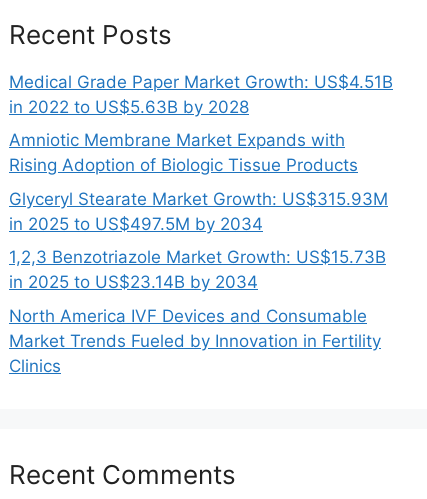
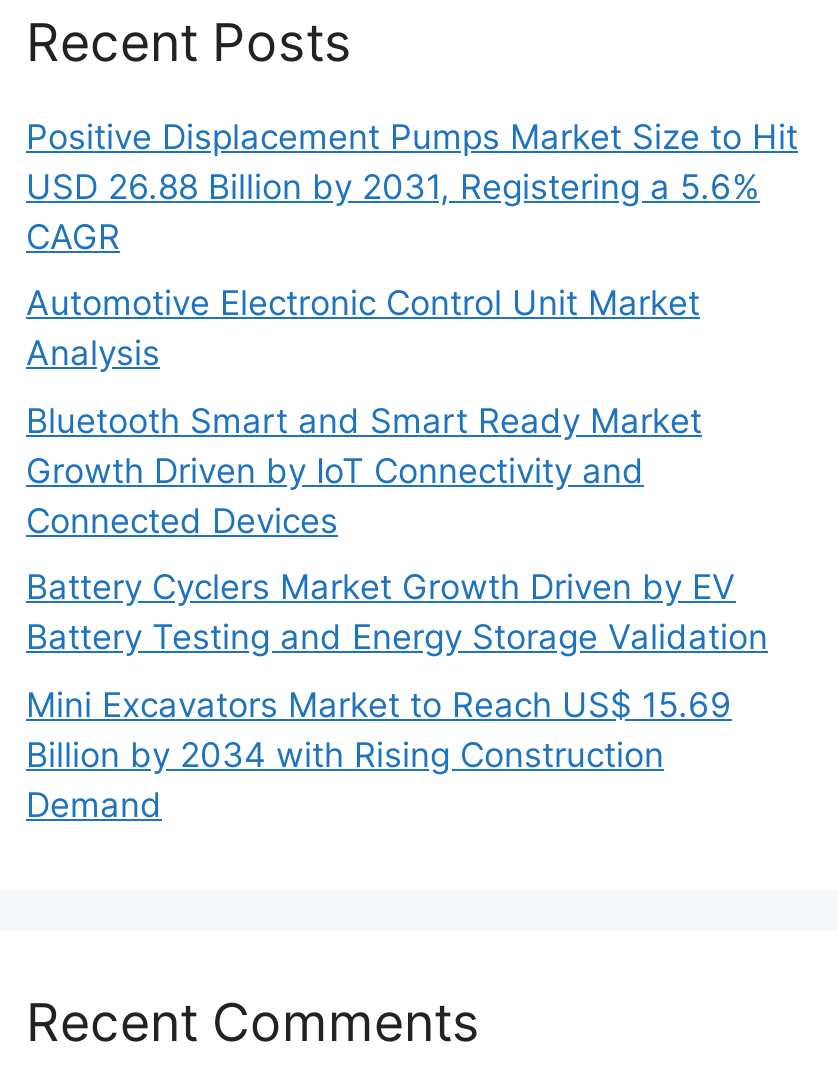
- Medical Grade Paper Market Growth: US$4.51B
- in 2022 to US$5.63B by 2028
+ Positive Displacement Pumps Market Size to Hit
+ USD 26.88 Billion by 2031, Registering a 5.6%
+ CAGR

- Amniotic Membrane Market Expands with
- Rising Adoption of Biologic Tissue Products
+ Automotive Electronic Control Unit Market
+ Analysis

- Glyceryl Stearate Market Growth: US$315.93M
- in 2025 to US$497.5M by 2034
+ Bluetooth Smart and Smart Ready Market
+ Growth Driven by IoT Connectivity and
+ Connected Devices

- 1,2,3 Benzotriazole Market Growth: US$15.73B
- in 2025 to US$23.14B by 2034
+ Battery Cyclers Market Growth Driven by EV
+ Battery Testing and Energy Storage Validation

- North America IVF Devices and Consumable
- Market Trends Fueled by Innovation in Fertility
- Clinics
+ Mini Excavators Market to Reach US$ 15.69
+ Billion by 2034 with Rising Construction
+ Demand
